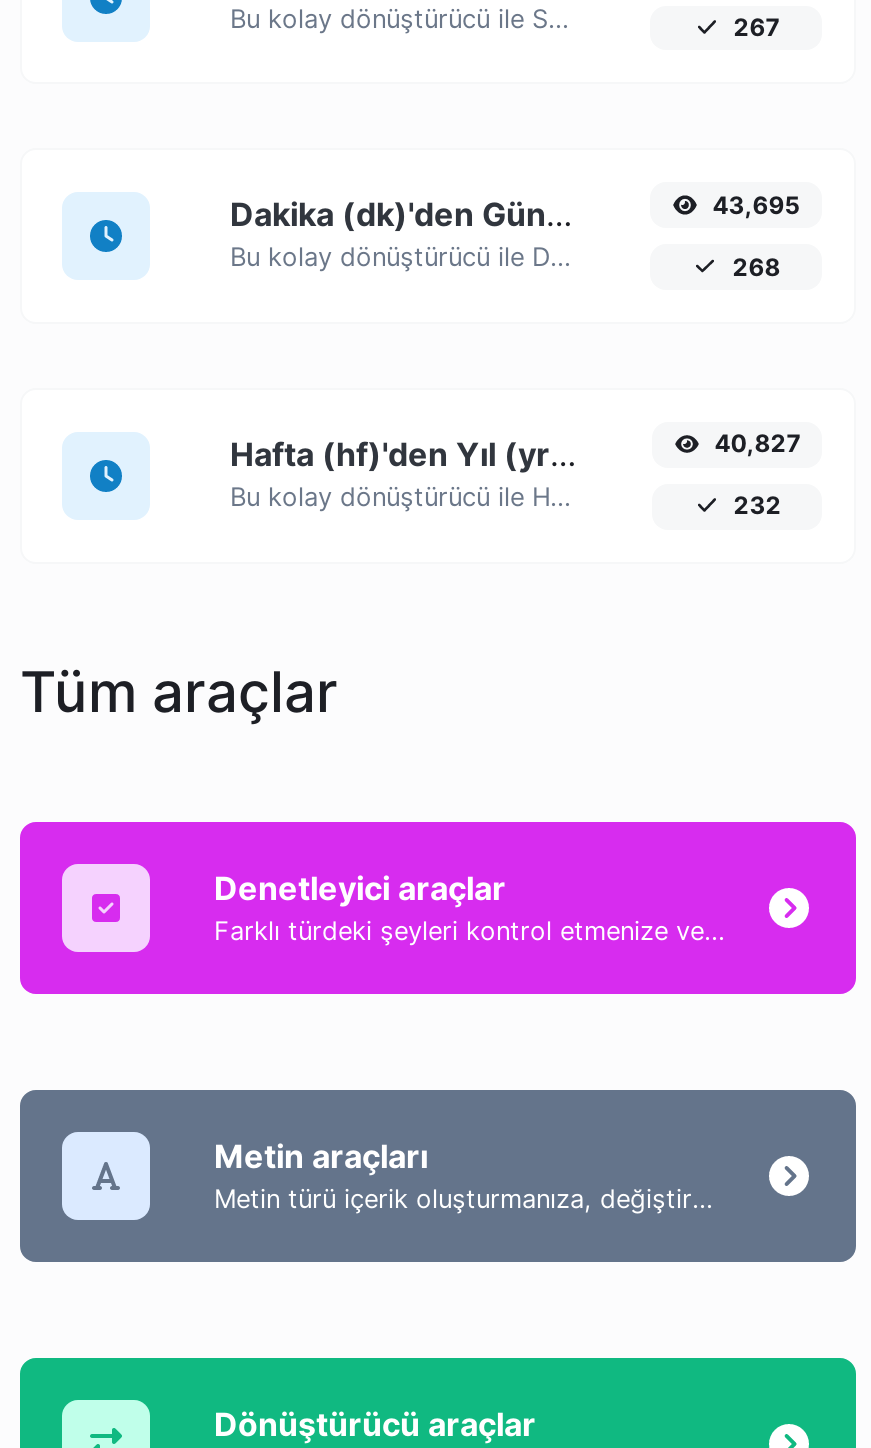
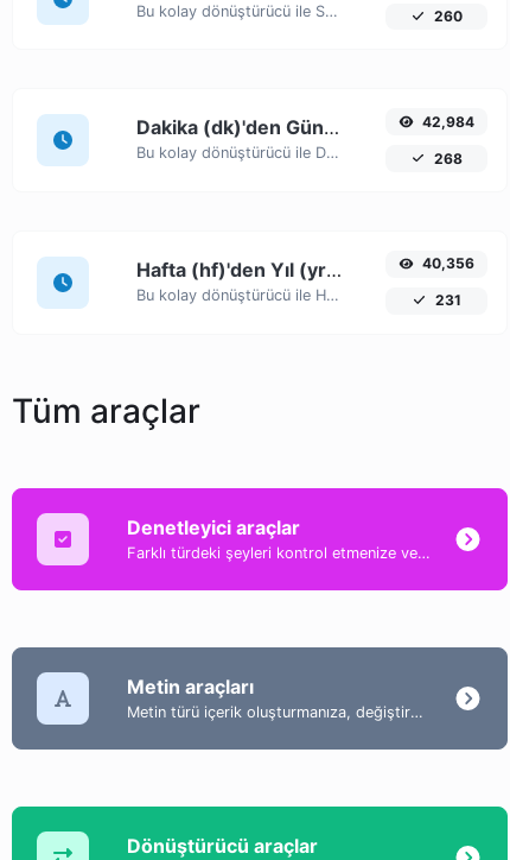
- 267
+ 260

- 43,695
+ 42,984

- 40,827
+ 40,356

- 232
+ 231
